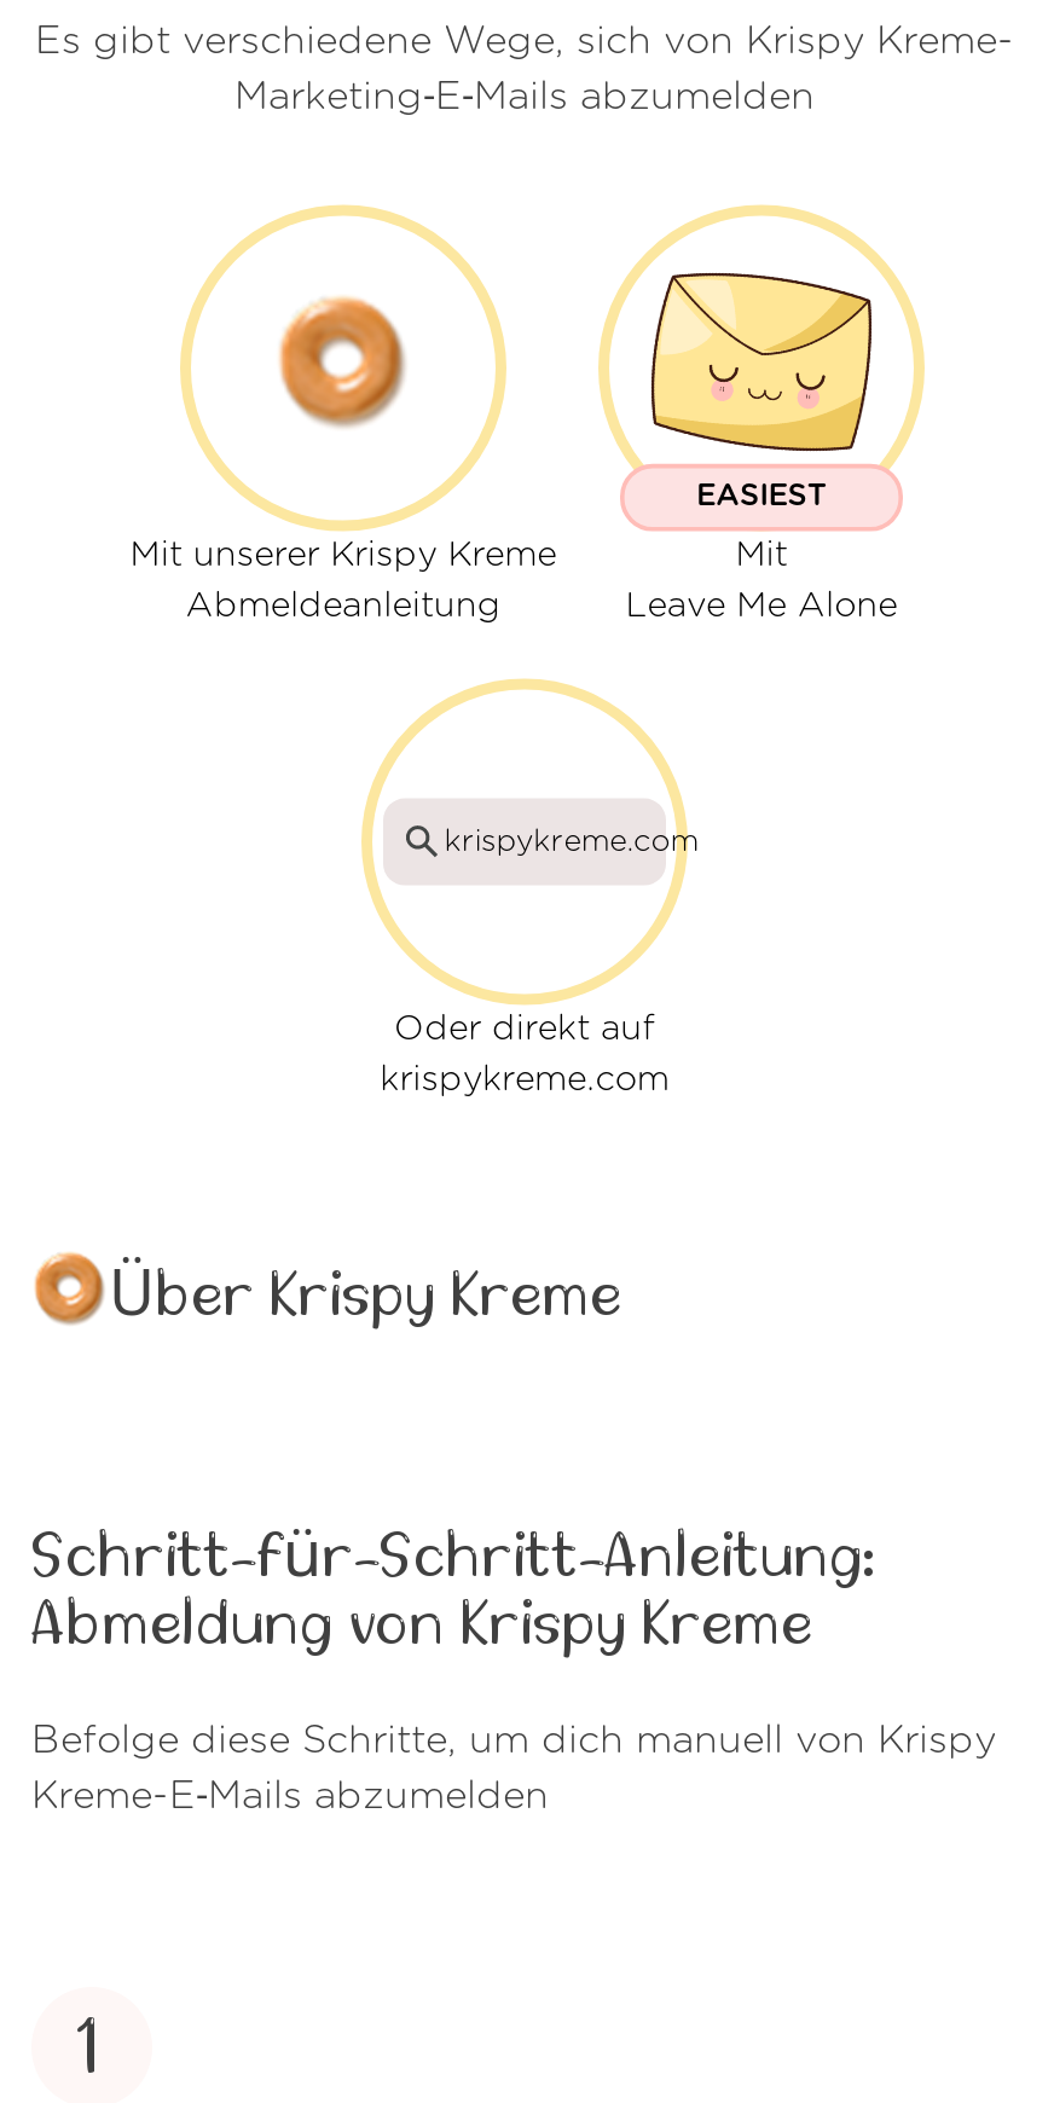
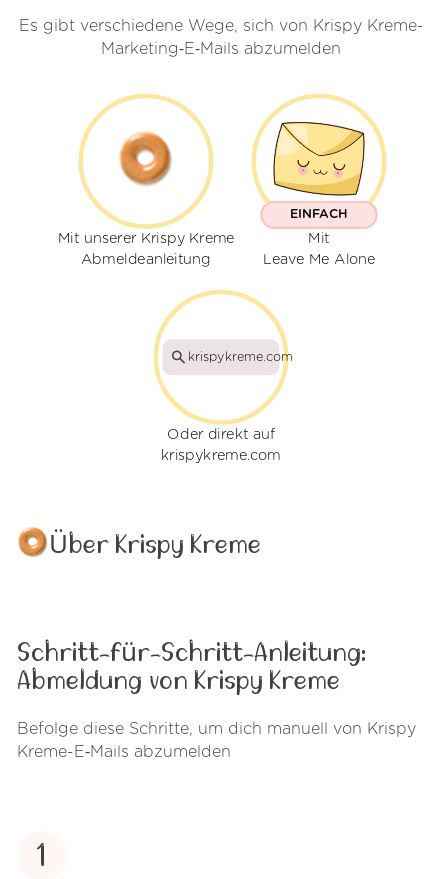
- EASIEST
+ EINFACH
